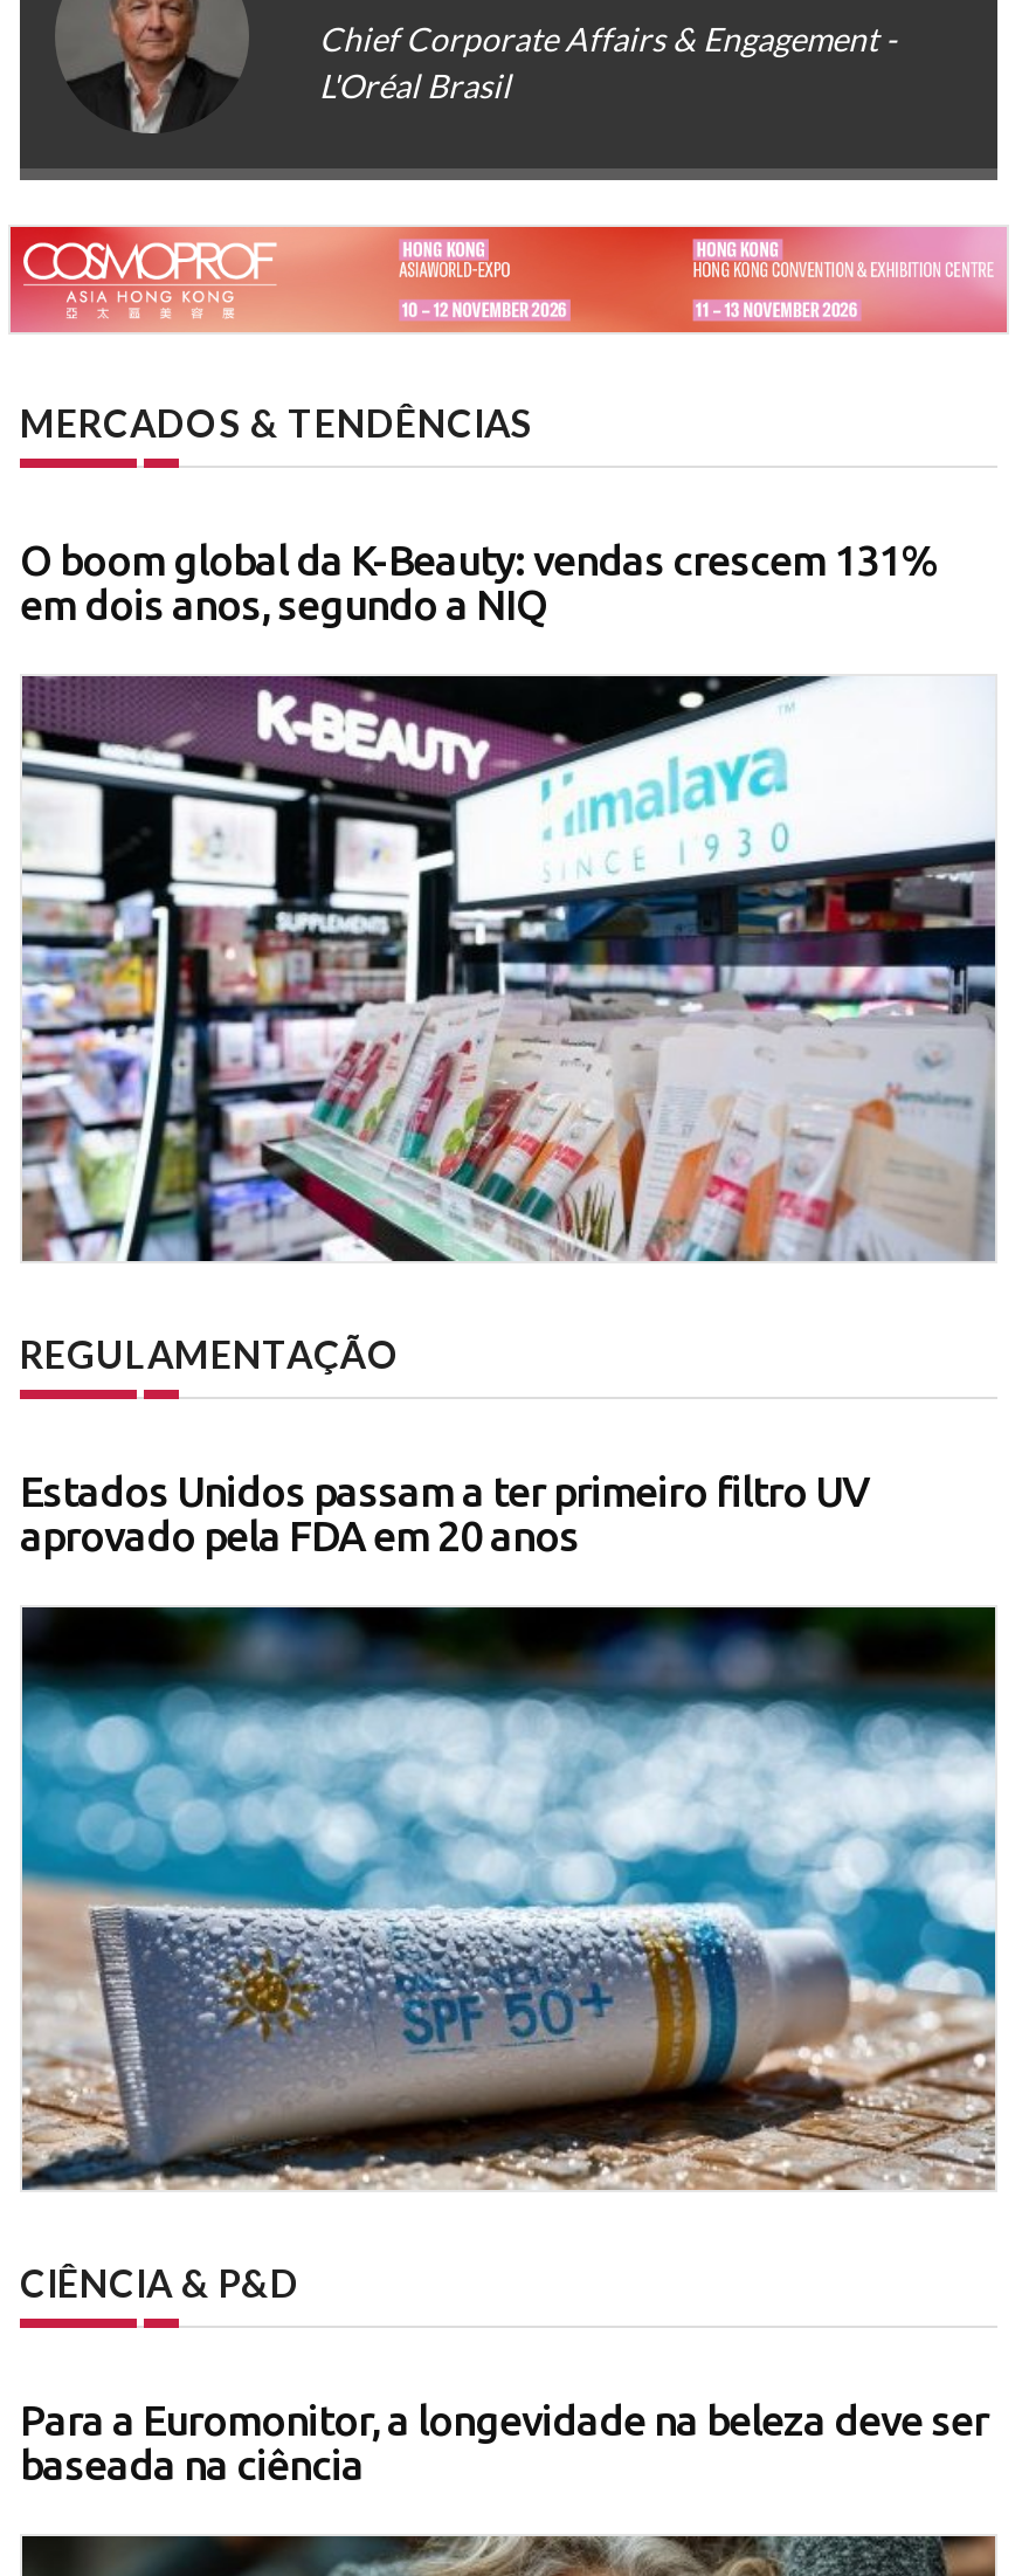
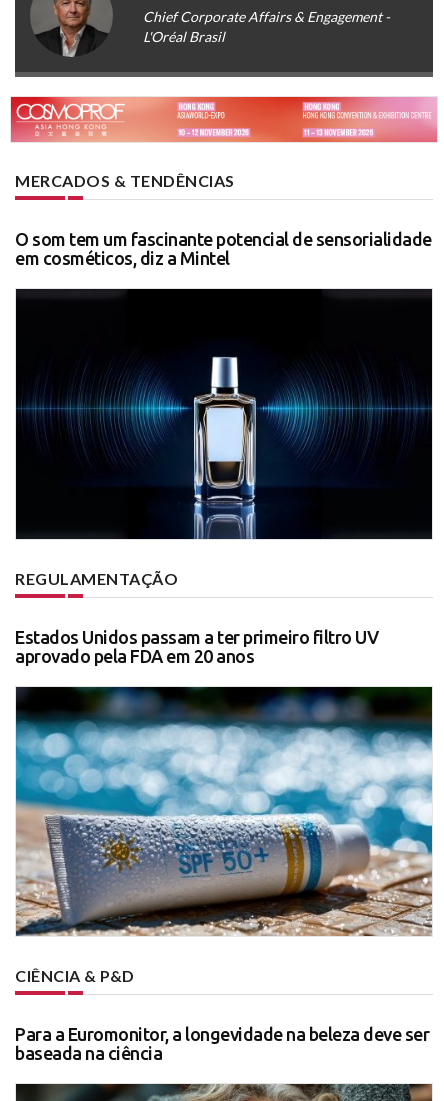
- O boom global da K-Beauty: vendas crescem 131%
- em dois anos, segundo a NIQ
+ O som tem um fascinante potencial de sensorialidade
+ em cosméticos, diz a Mintel

- [image]
+ [image]
